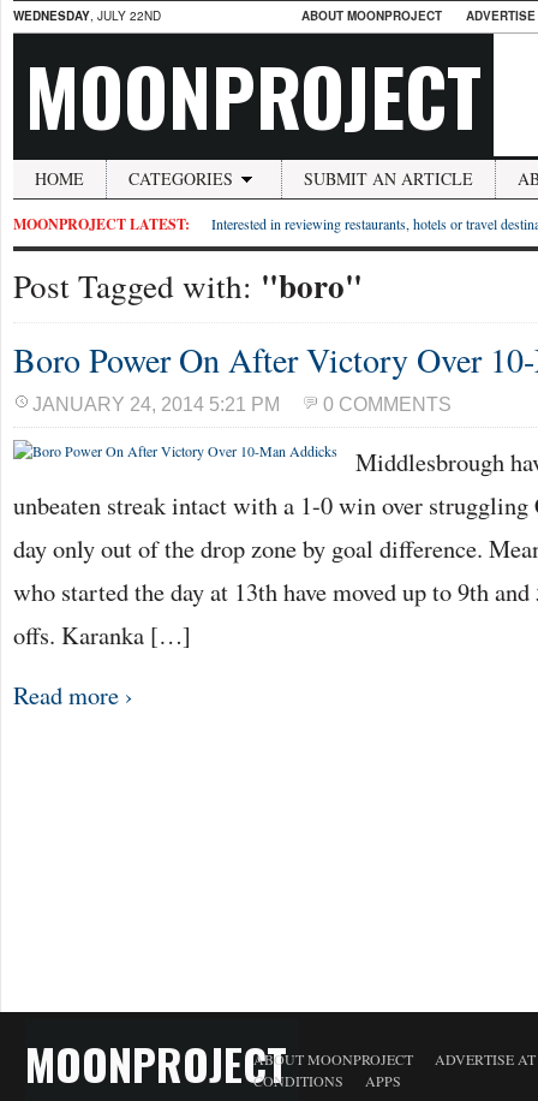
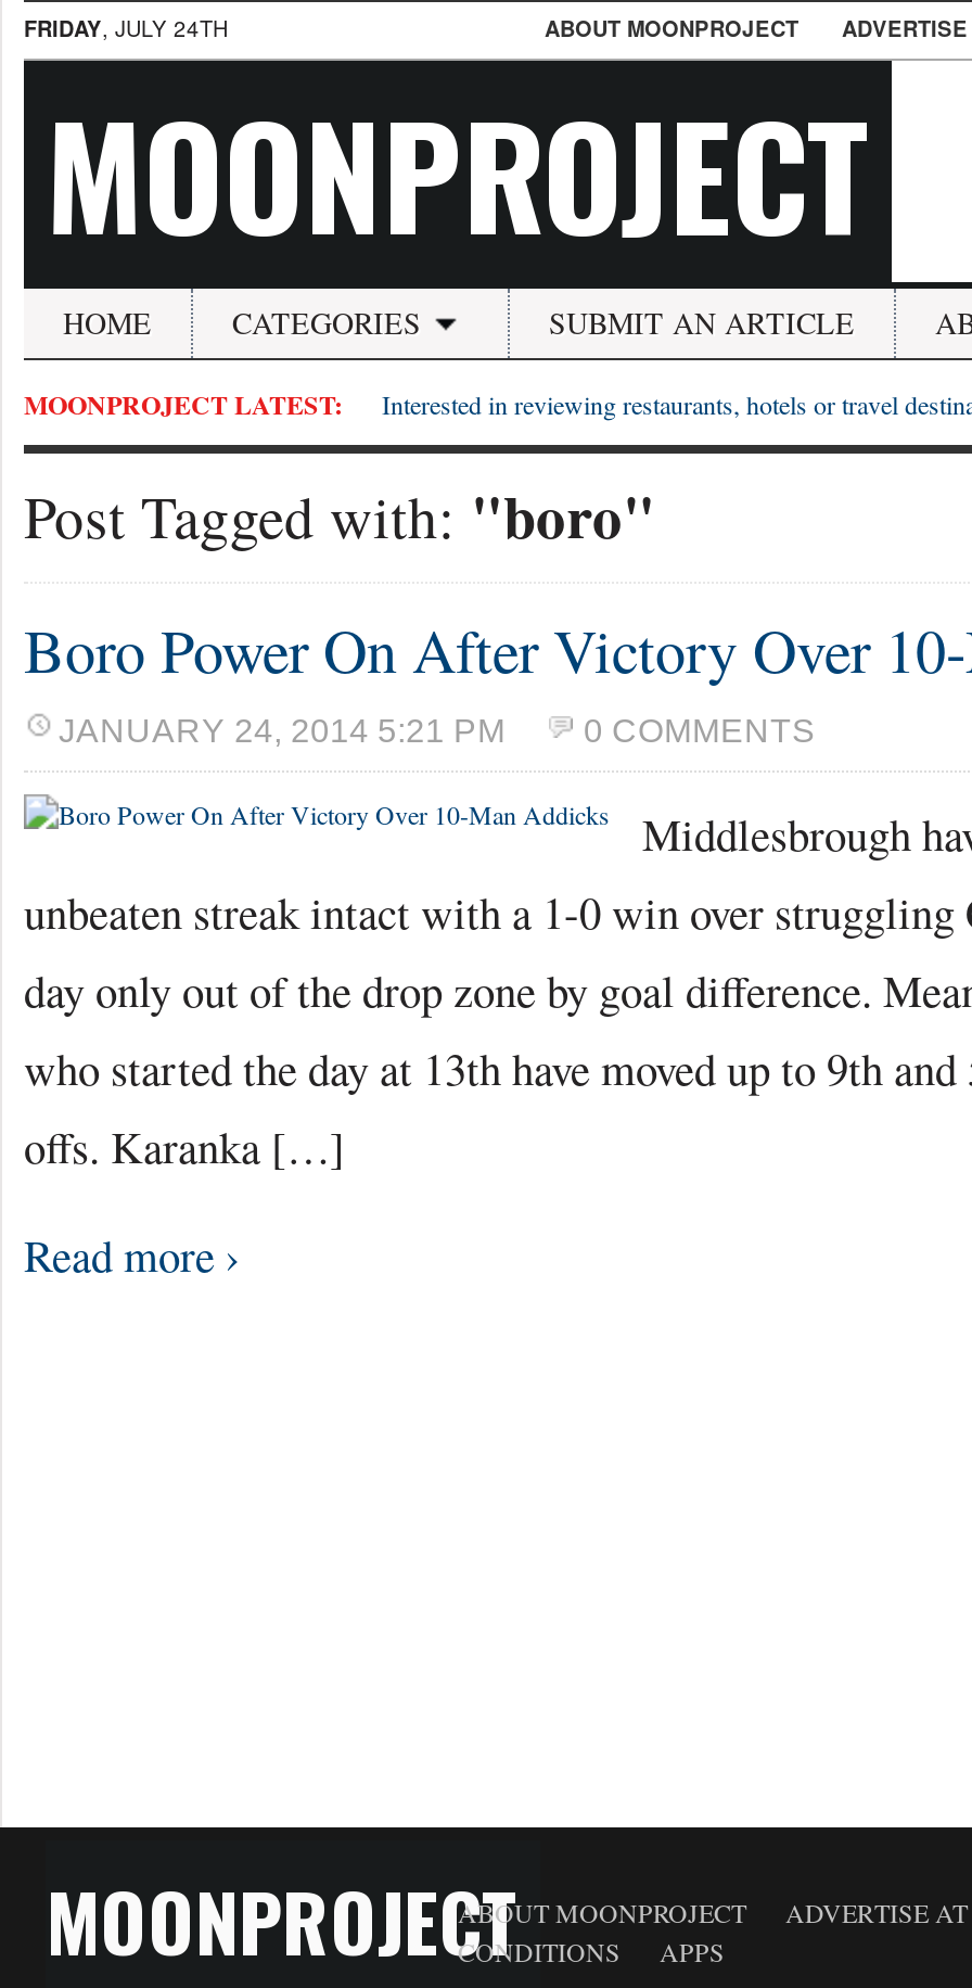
- WEDNESDAY, JULY 22ND
+ FRIDAY, JULY 24TH
